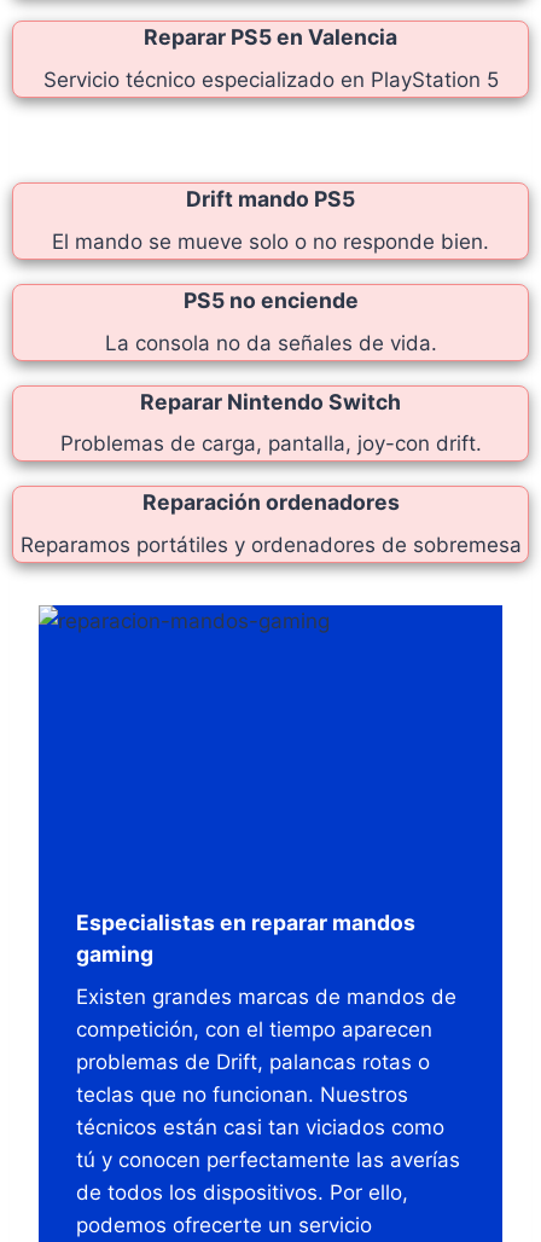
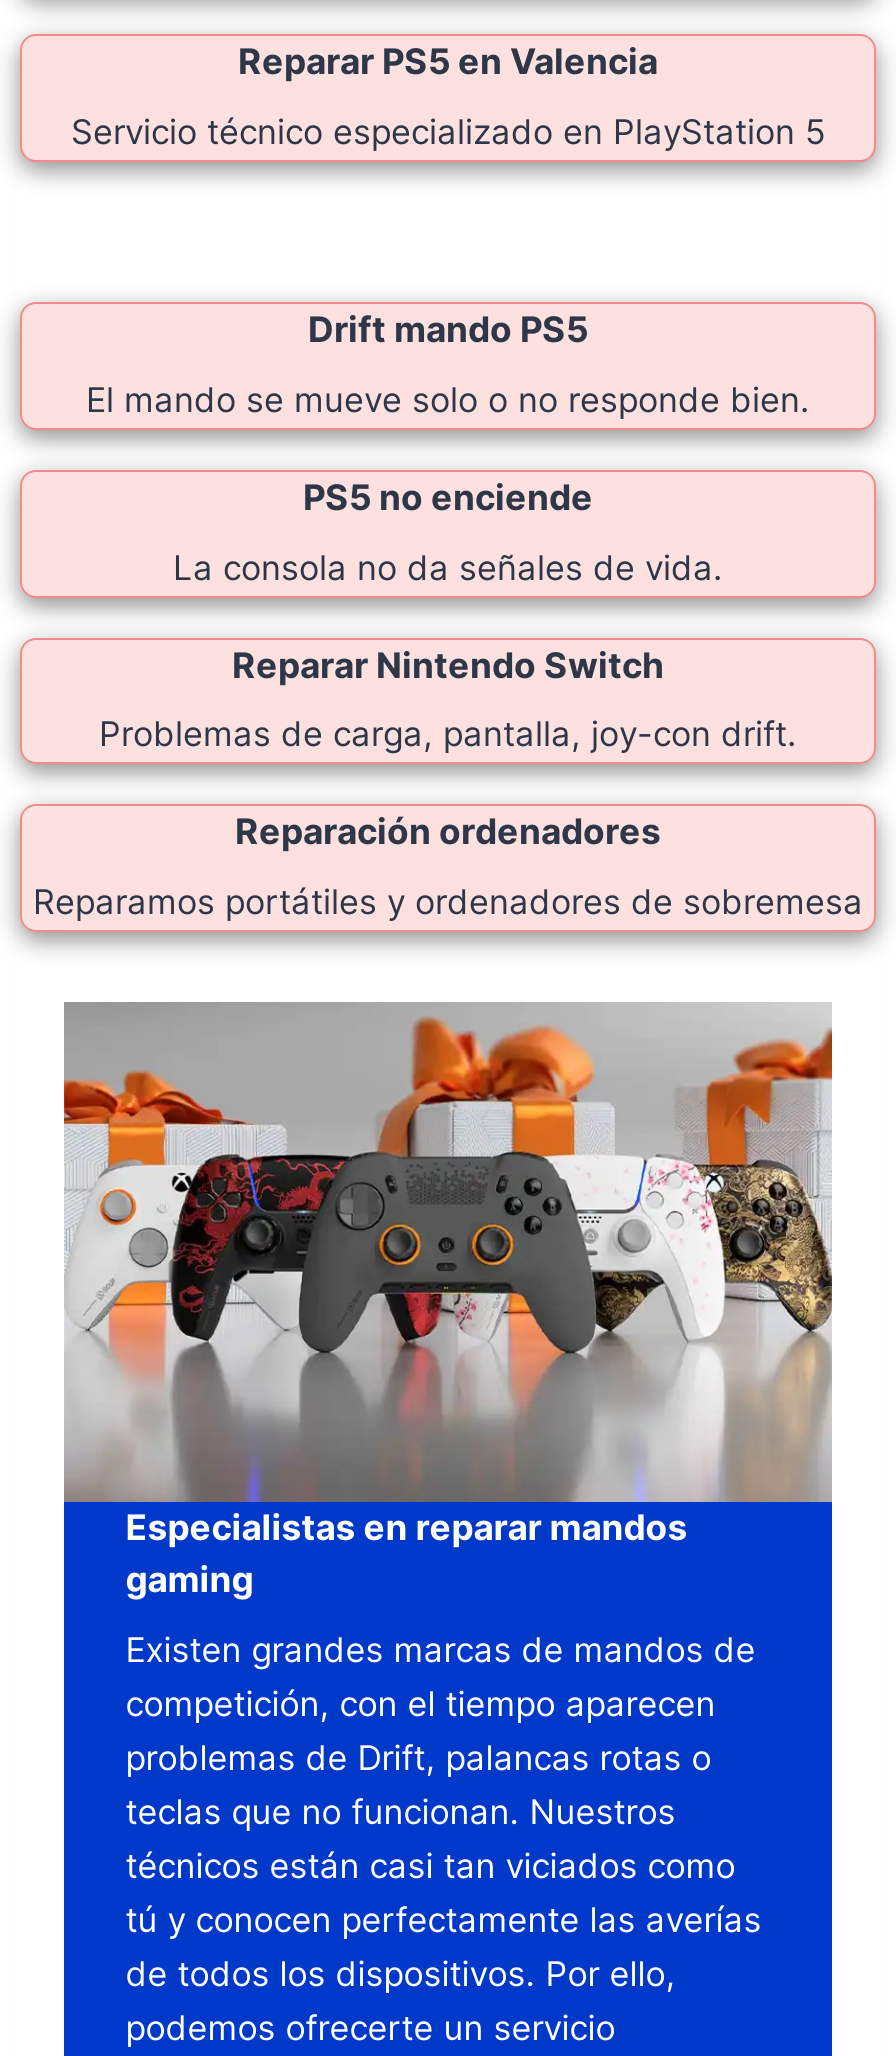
+ [image]
